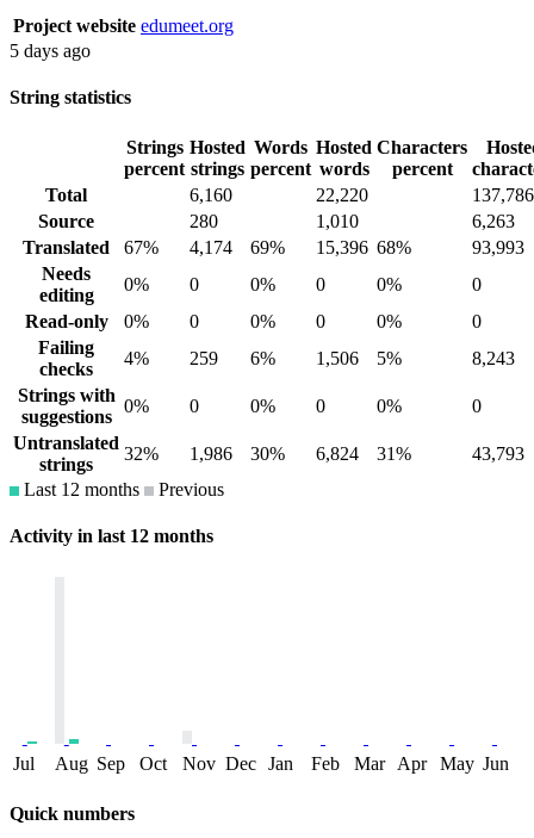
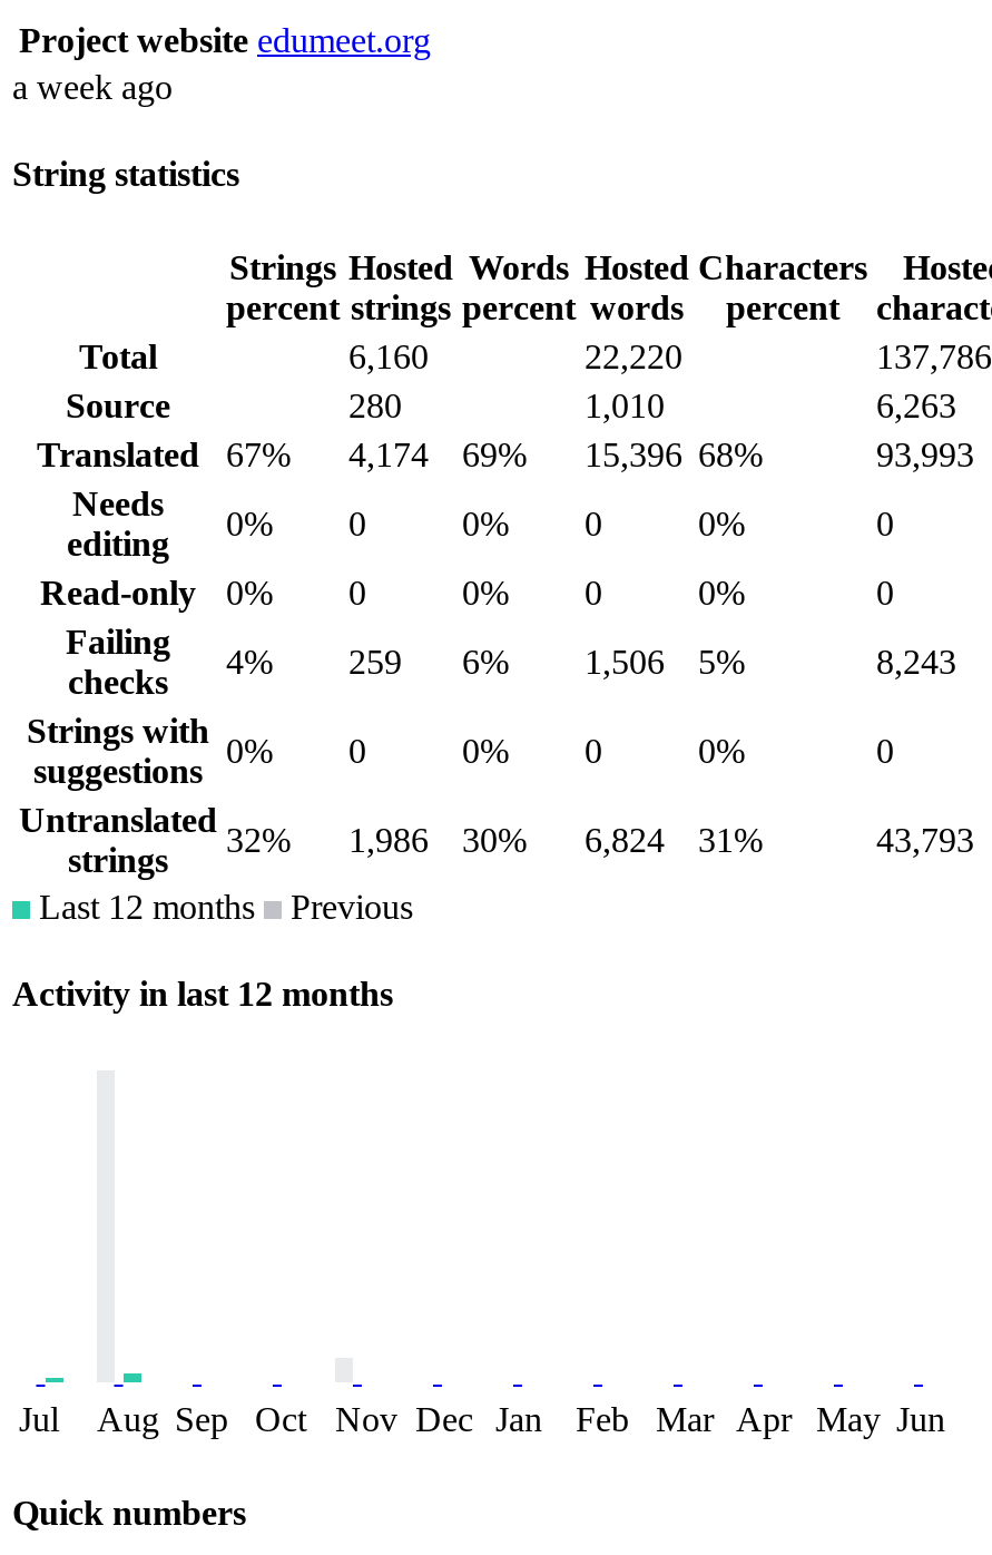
- 5 days ago
+ a week ago
